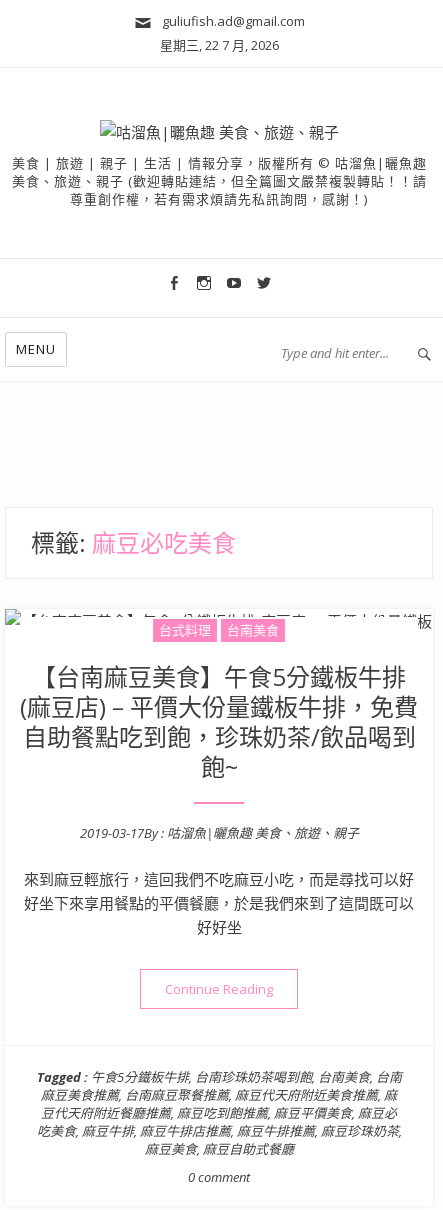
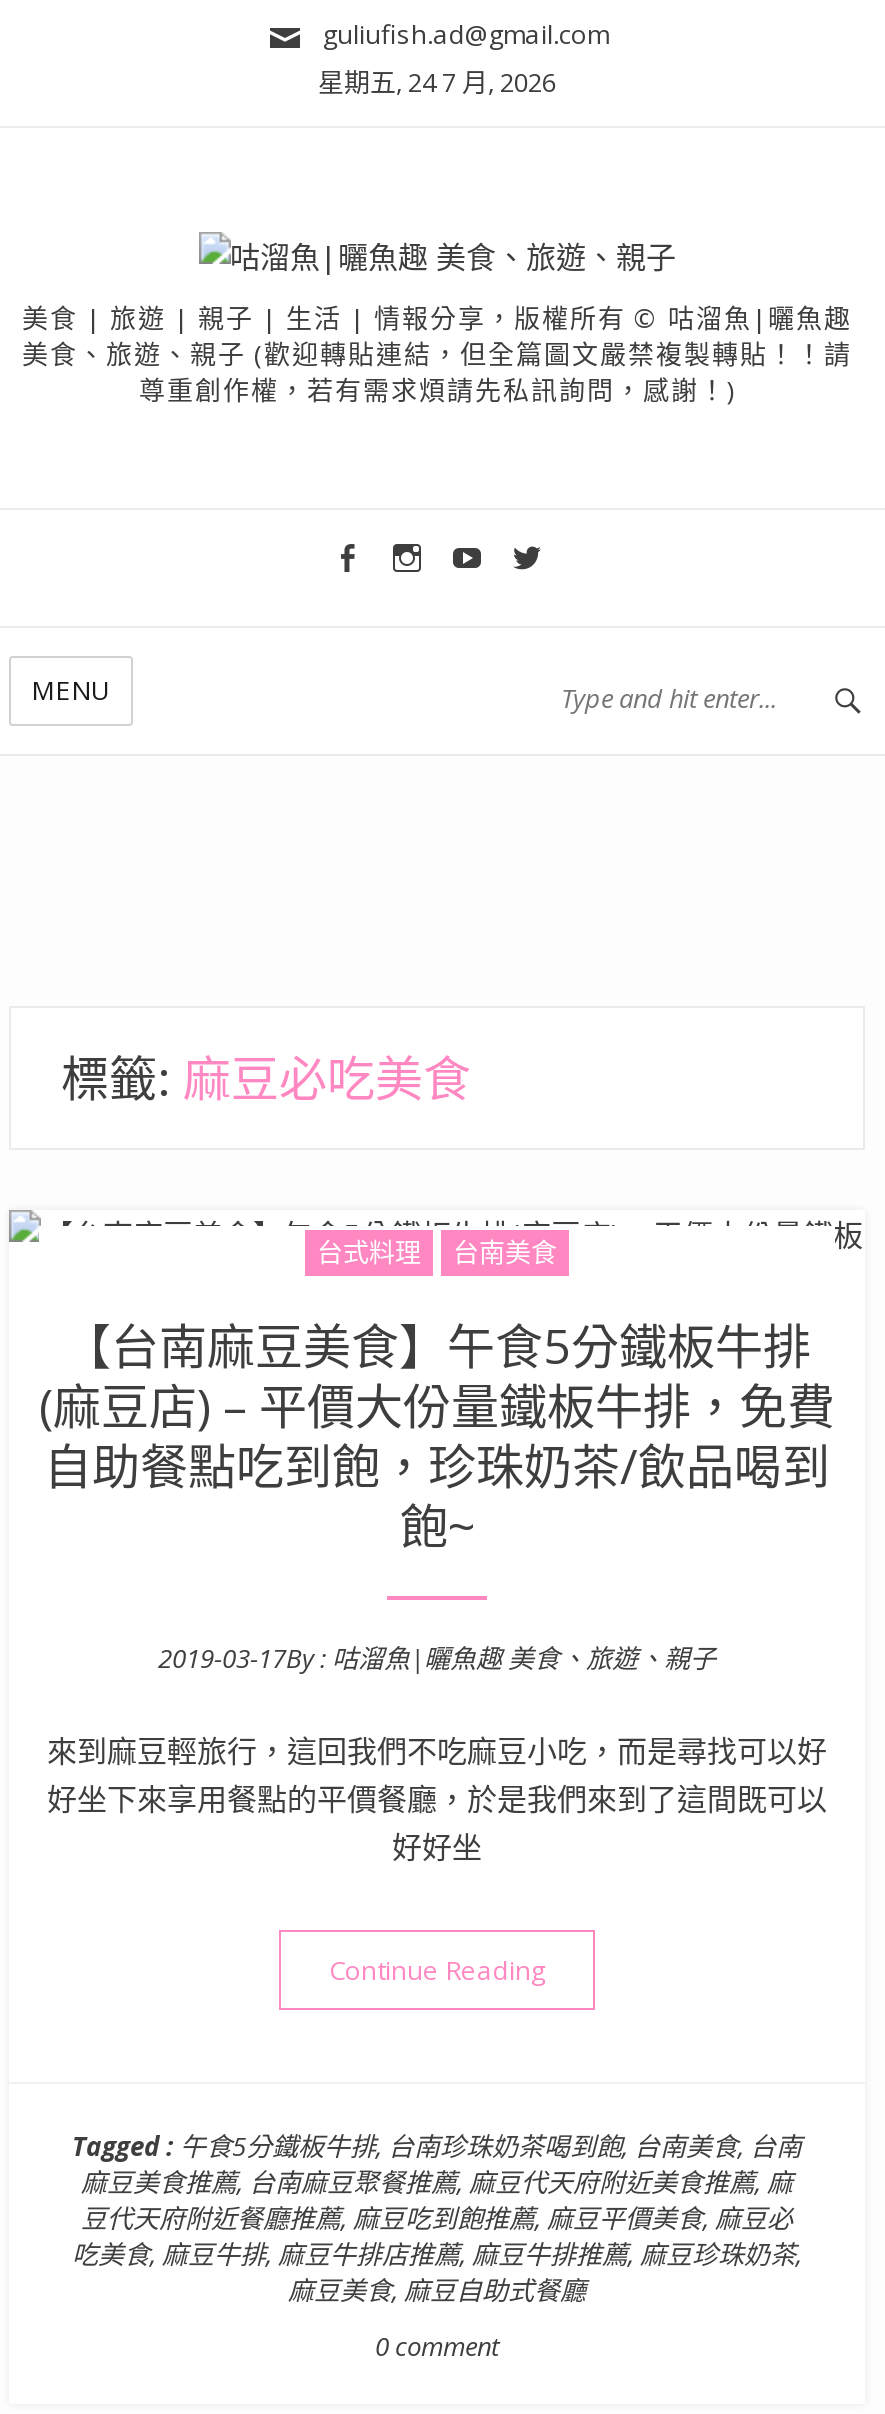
- 星期三, 22 7 月, 2026
+ 星期五, 24 7 月, 2026
